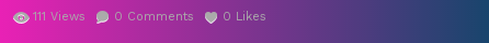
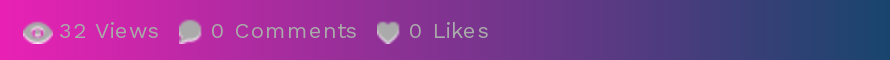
- 111 Views 0 Comments 0 Likes
+ 32 Views 0 Comments 0 Likes
